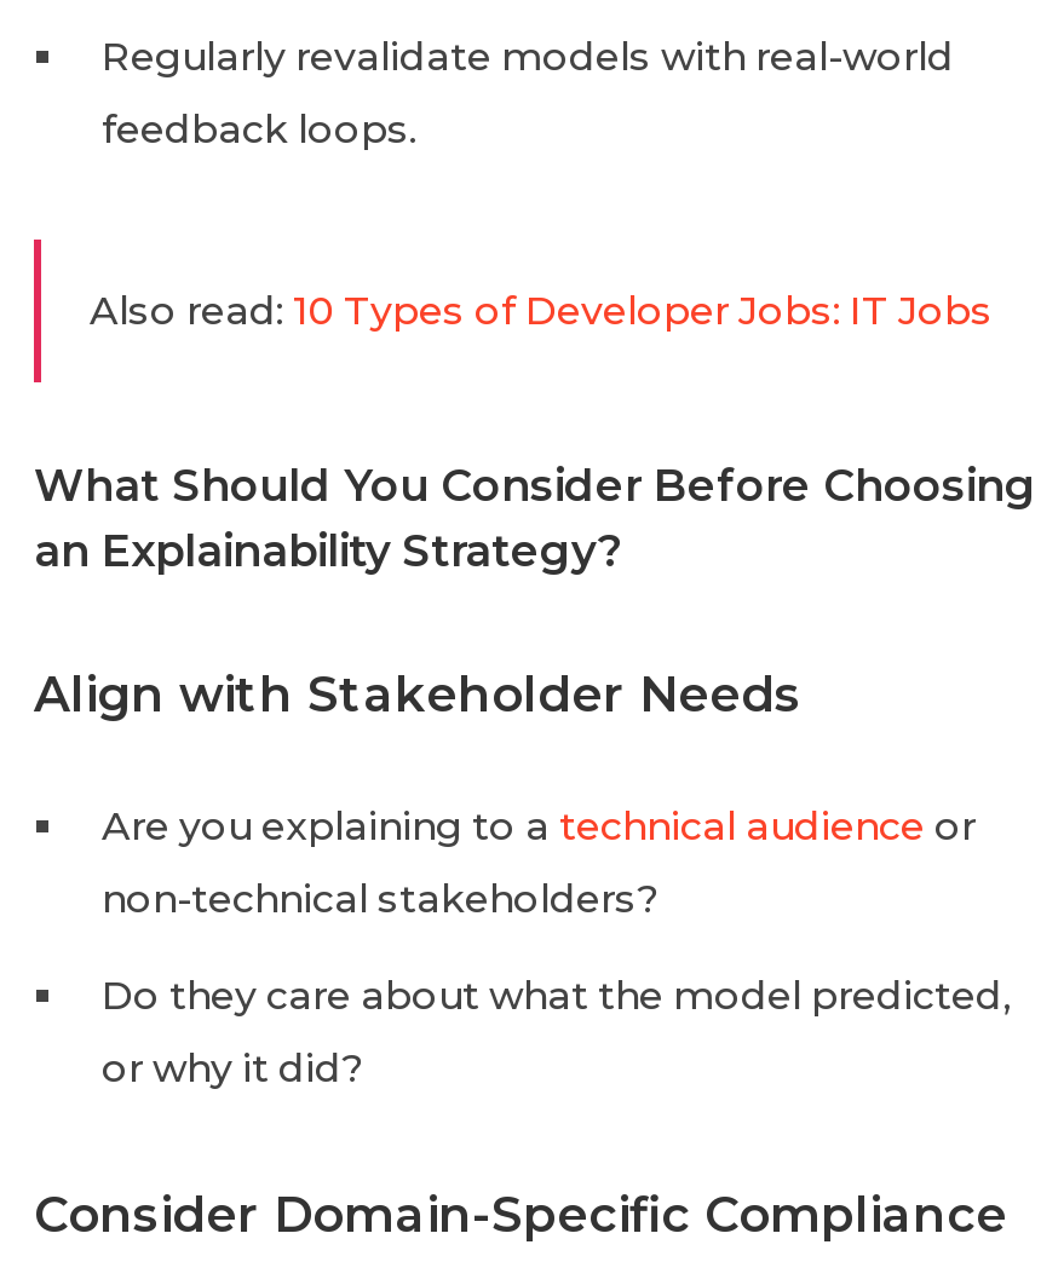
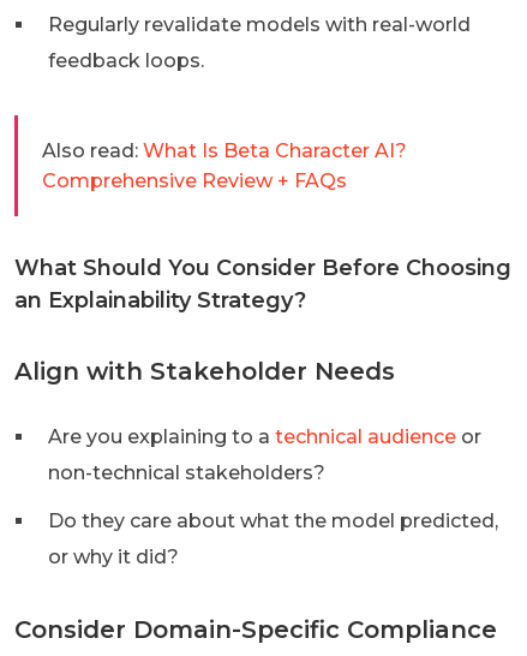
- Also read: 10 Types of Developer Jobs: IT Jobs
+ Also read: What Is Beta Character AI?
+ Comprehensive Review + FAQs
